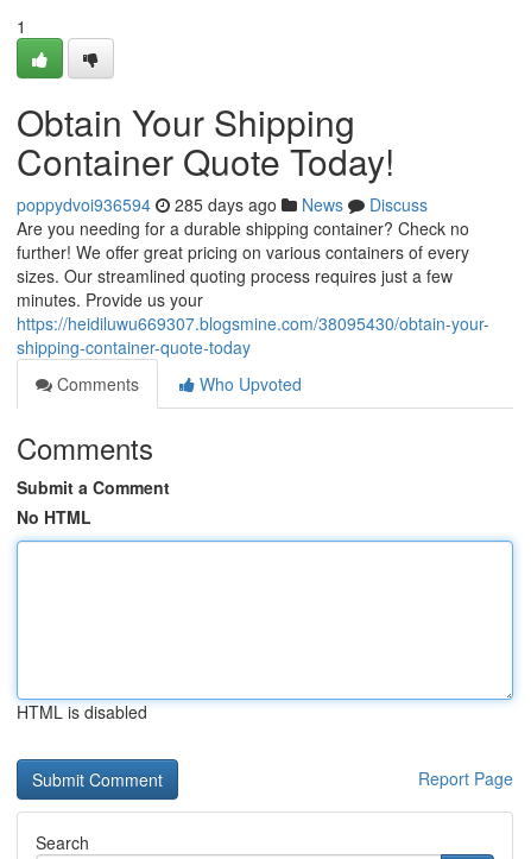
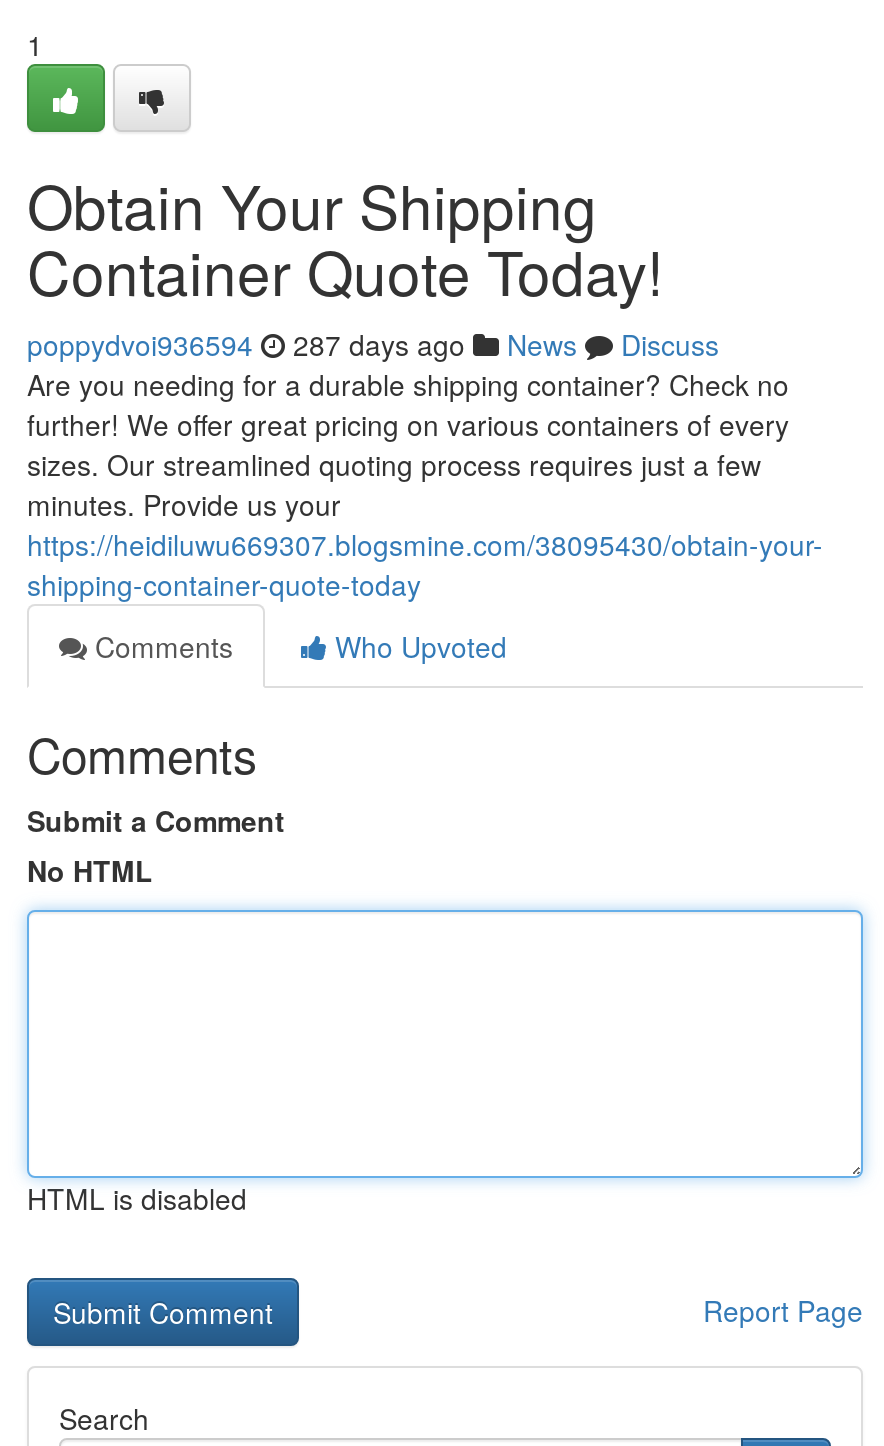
- poppydvoi936594 285 days ago News Discuss
+ poppydvoi936594 287 days ago News Discuss
